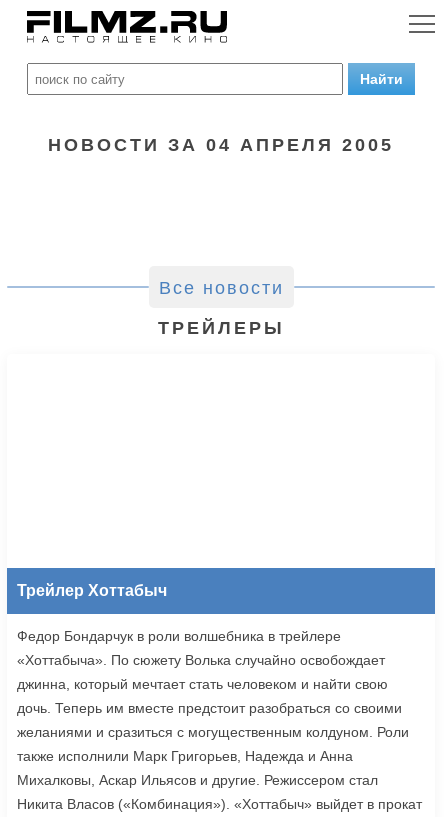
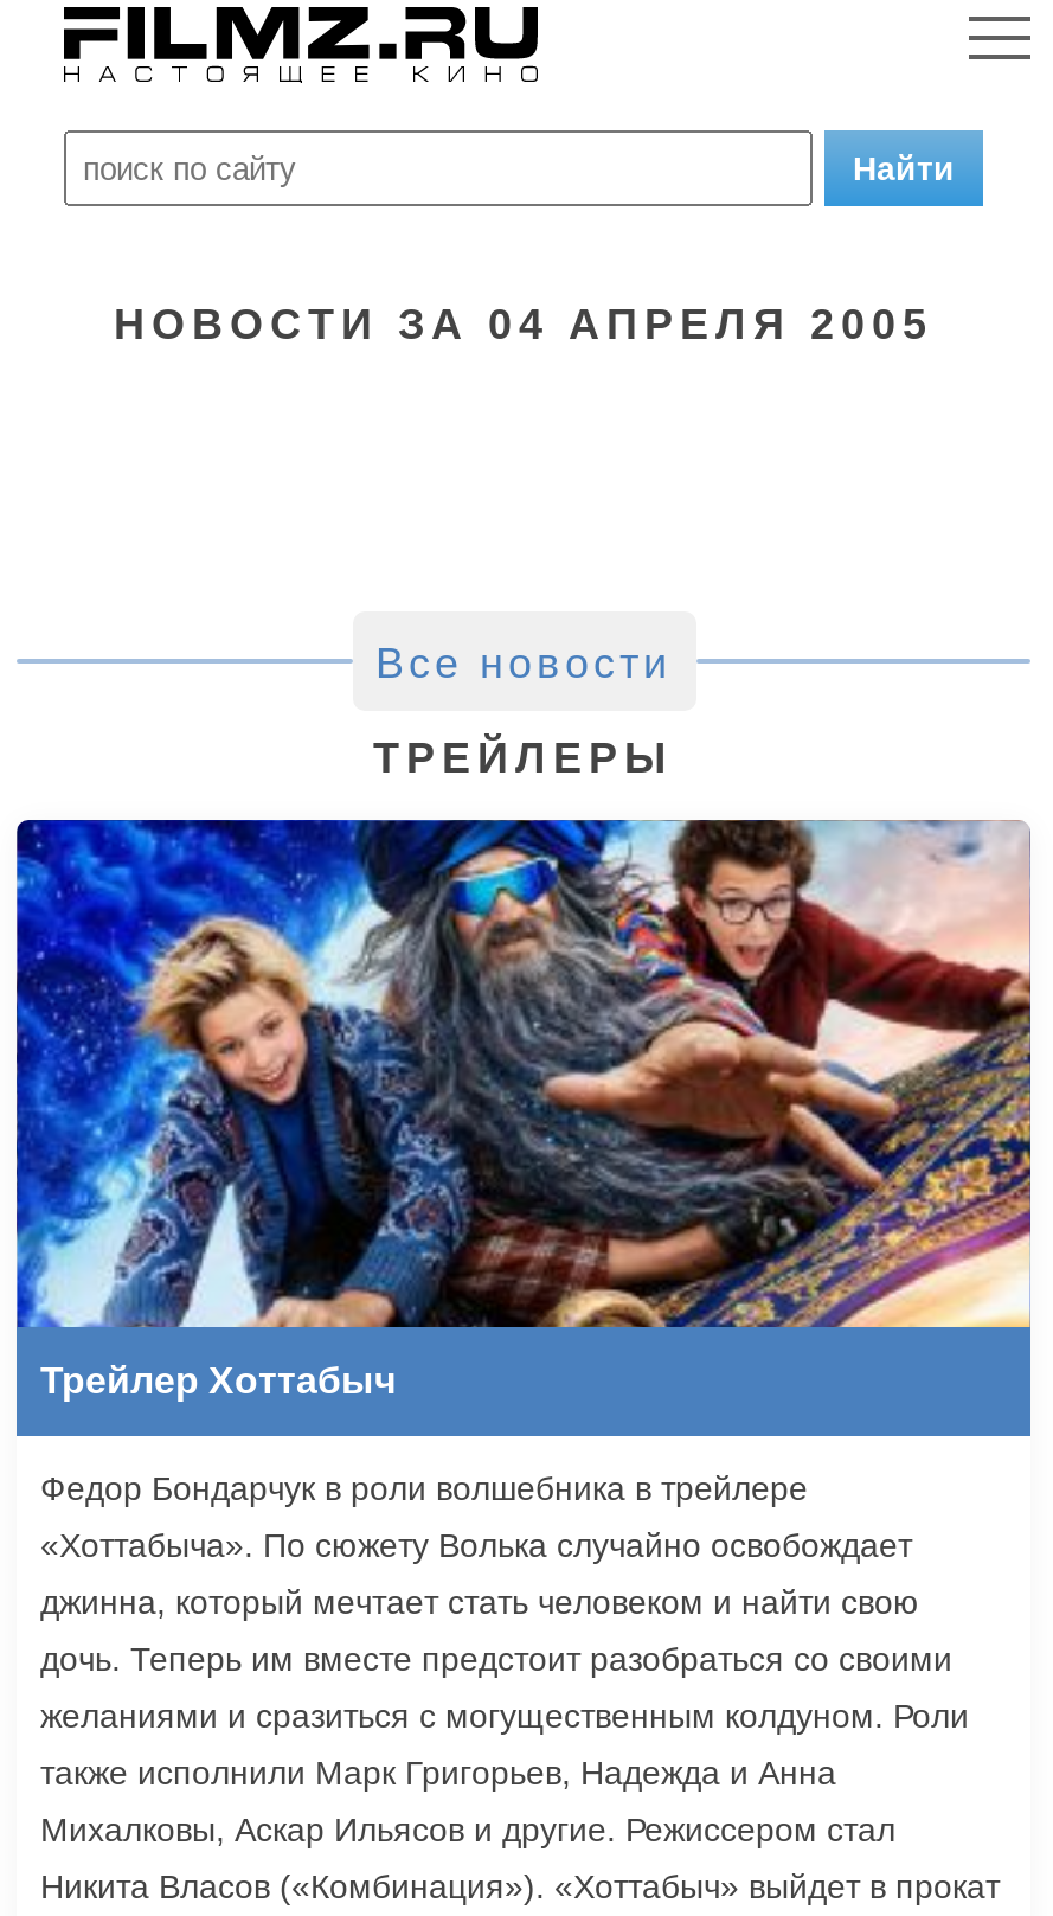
+ [image]
